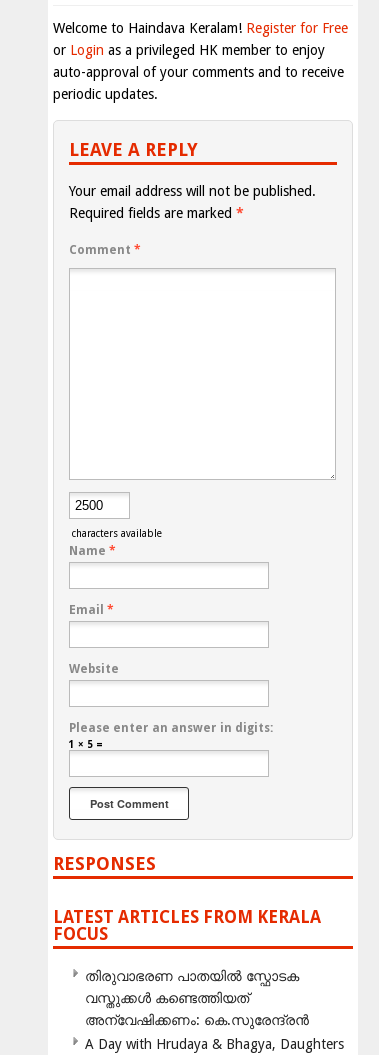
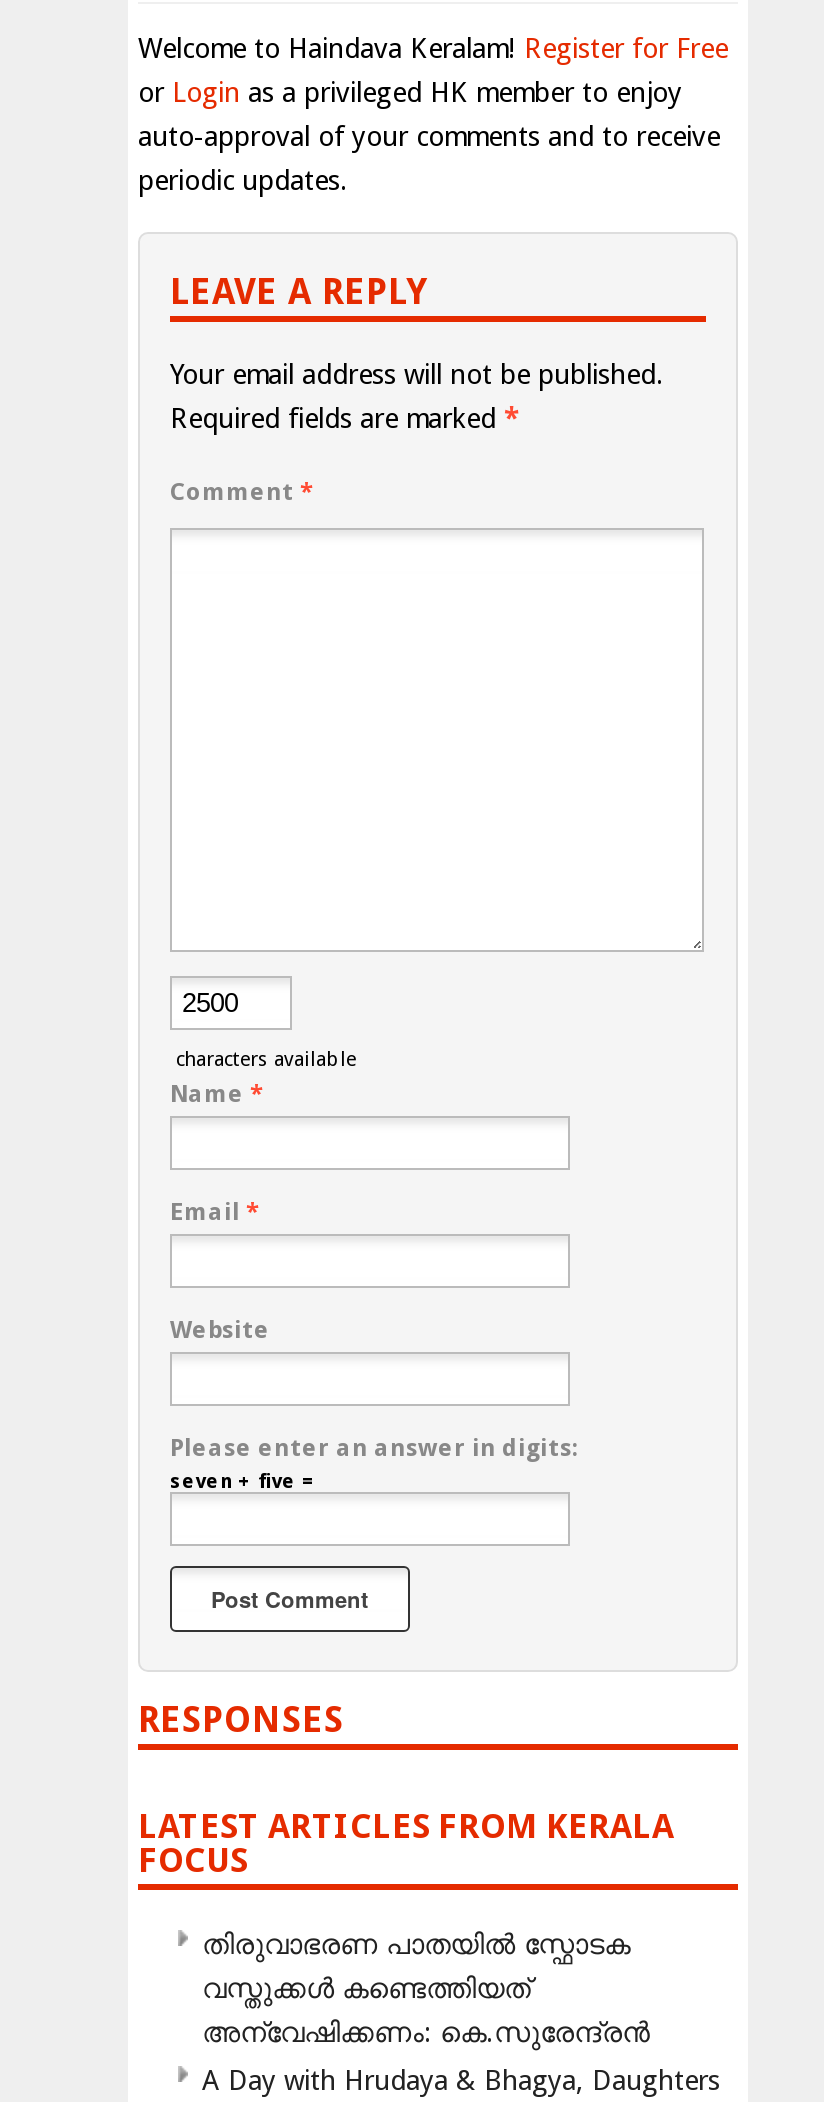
- 1 × 5 =
+ seven + five =
